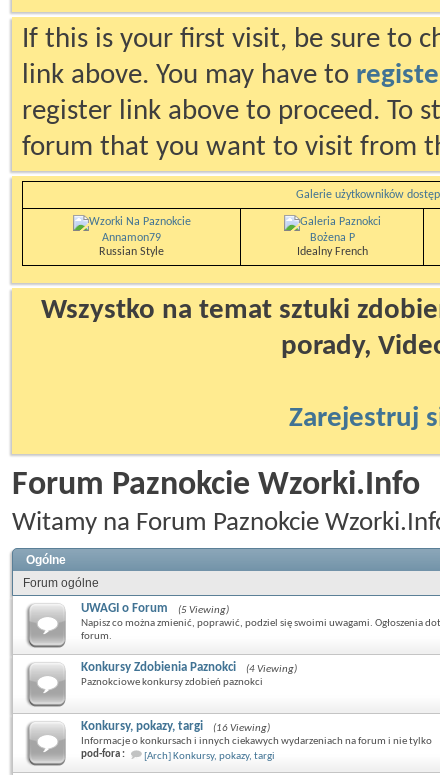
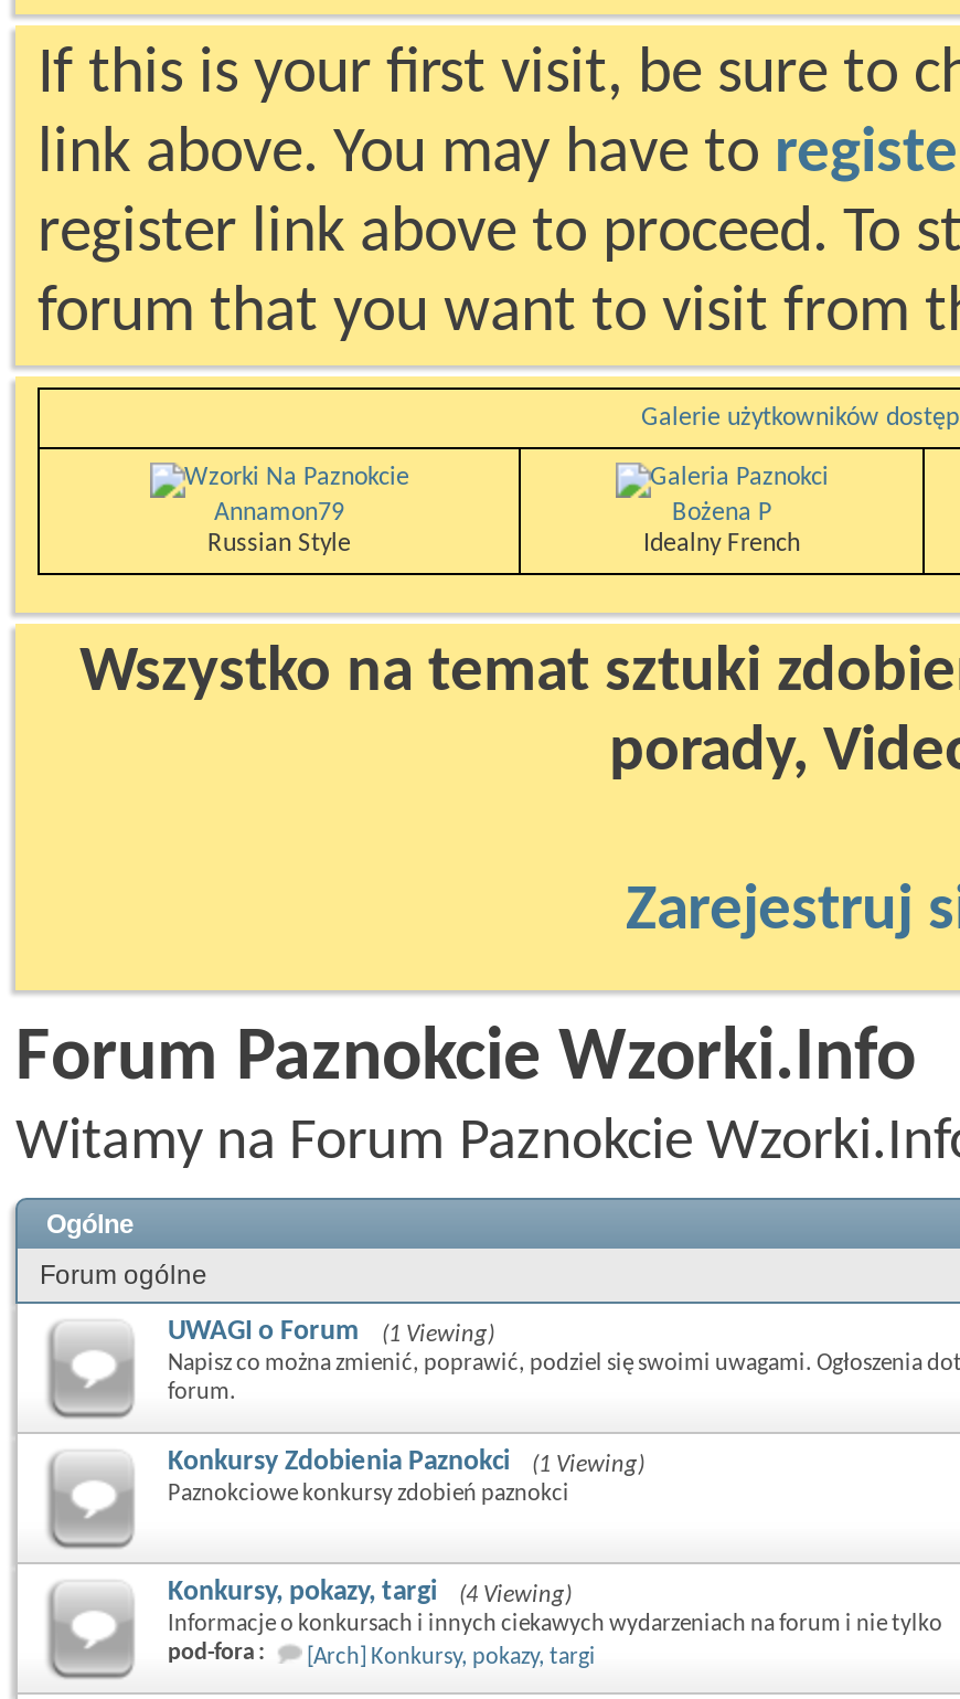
- UWAGI o Forum (5 Viewing)
+ UWAGI o Forum (1 Viewing)

- Konkursy Zdobienia Paznokci (4 Viewing)
+ Konkursy Zdobienia Paznokci (1 Viewing)

- Konkursy, pokazy, targi (16 Viewing)
+ Konkursy, pokazy, targi (4 Viewing)
